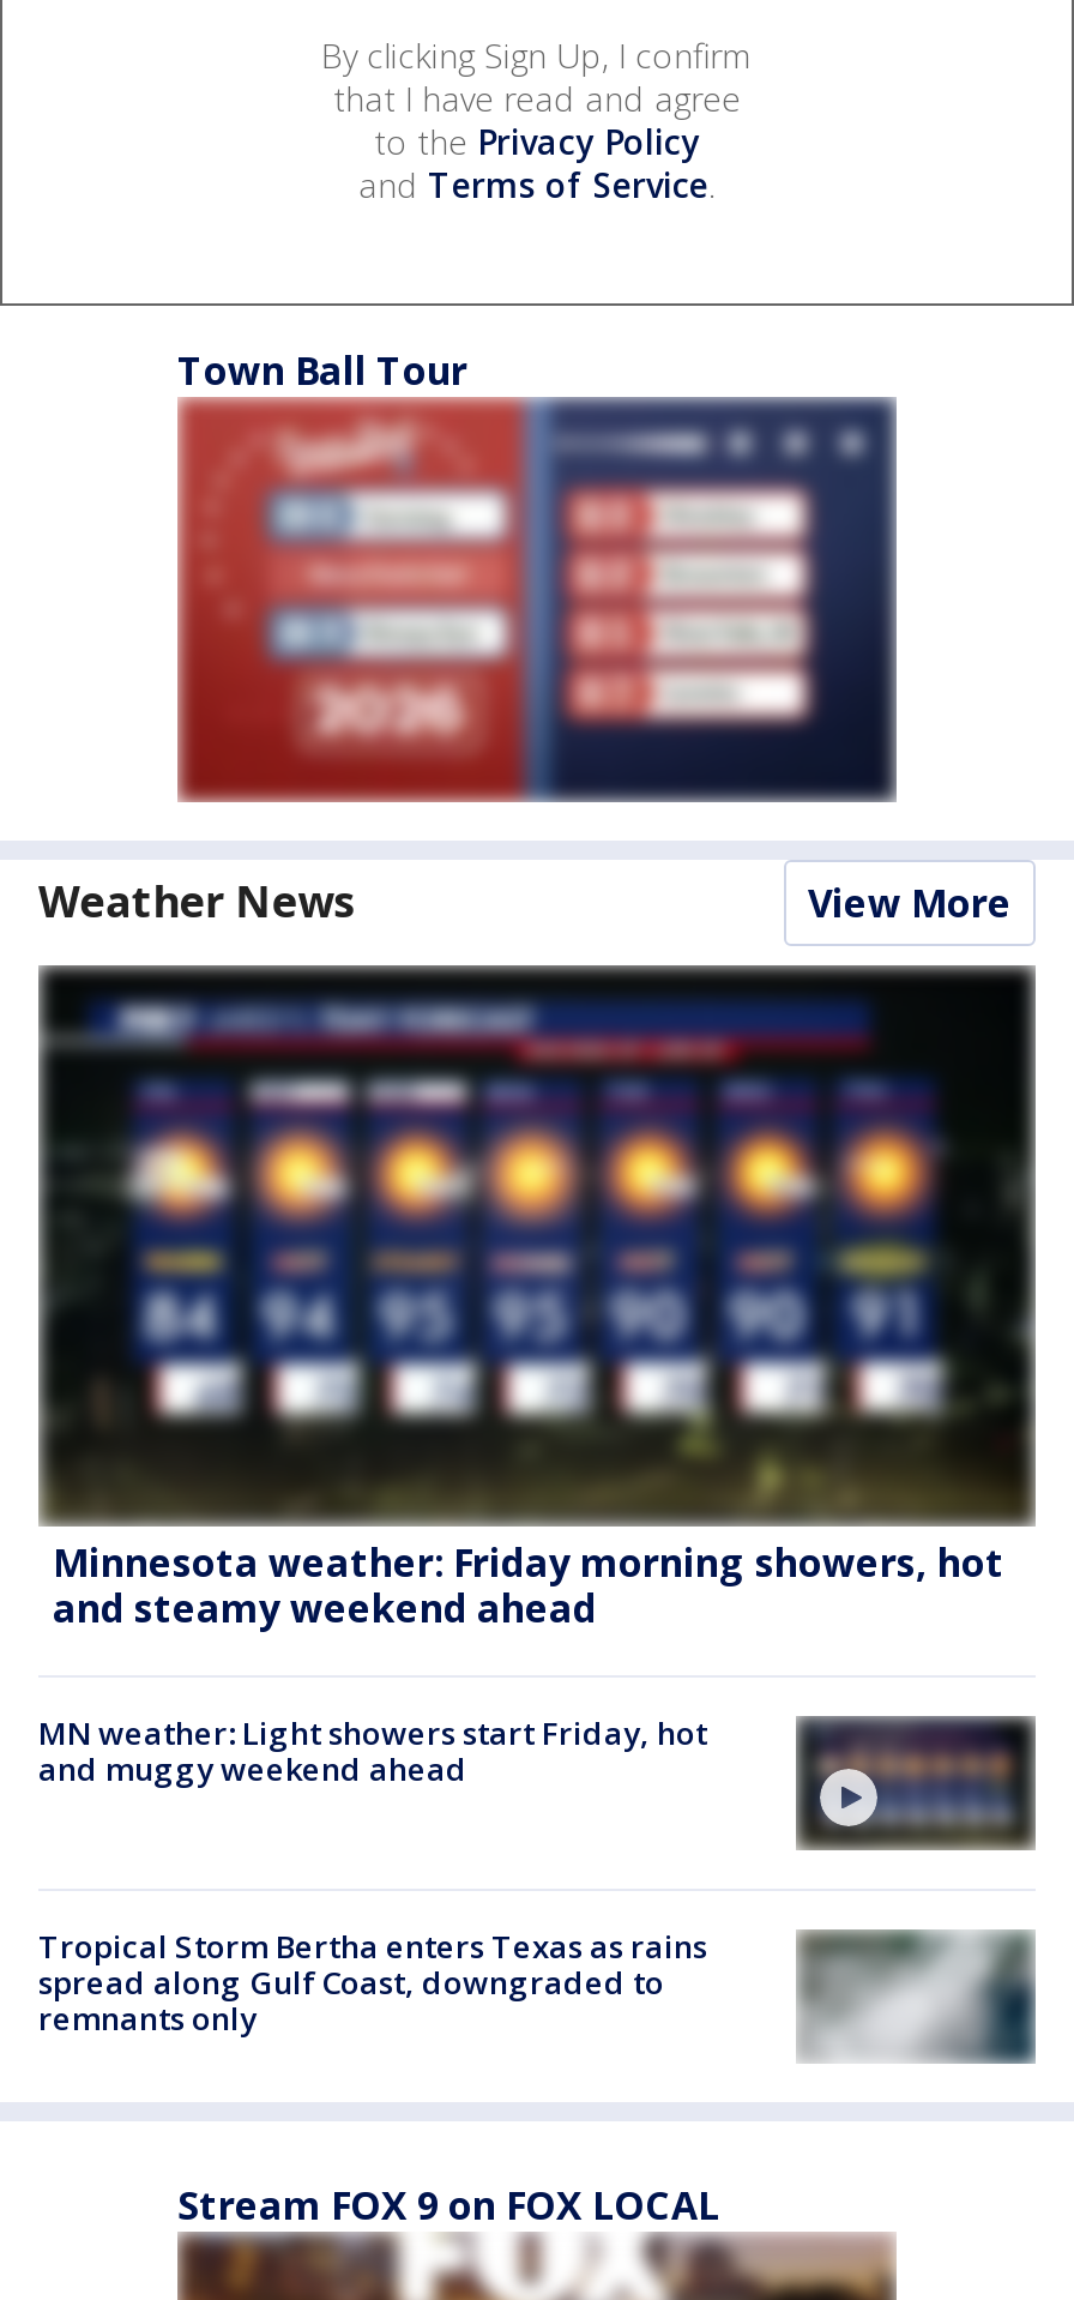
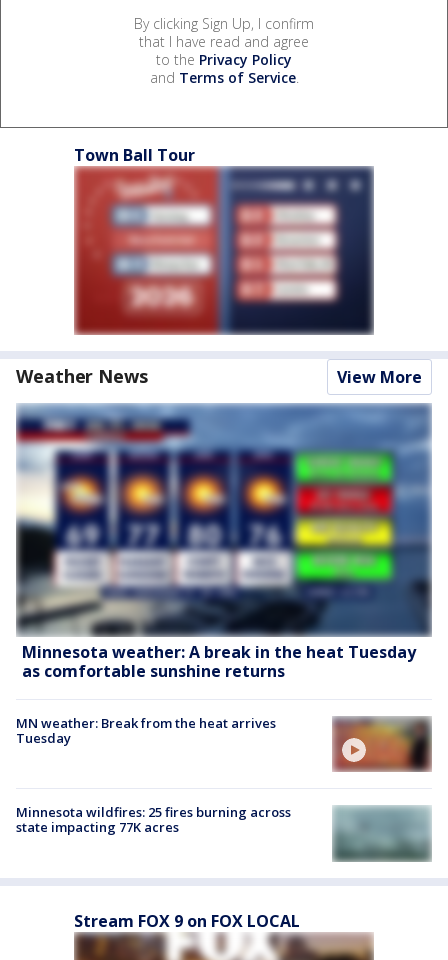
- [image]
- Minnesota weather: Friday morning showers, hot
- and steamy weekend ahead
+ [image]
+ Minnesota weather: A break in the heat Tuesday
+ as comfortable sunshine returns

- MN weather: Light showers start Friday, hot
- and muggy weekend ahead
+ MN weather: Break from the heat arrives
+ Tuesday

- [image]
+ [image]

- Tropical Storm Bertha enters Texas as rains
- spread along Gulf Coast, downgraded to
- remnants only
+ Minnesota wildfires: 25 fires burning across
+ state impacting 77K acres

- [image]
+ [image]
